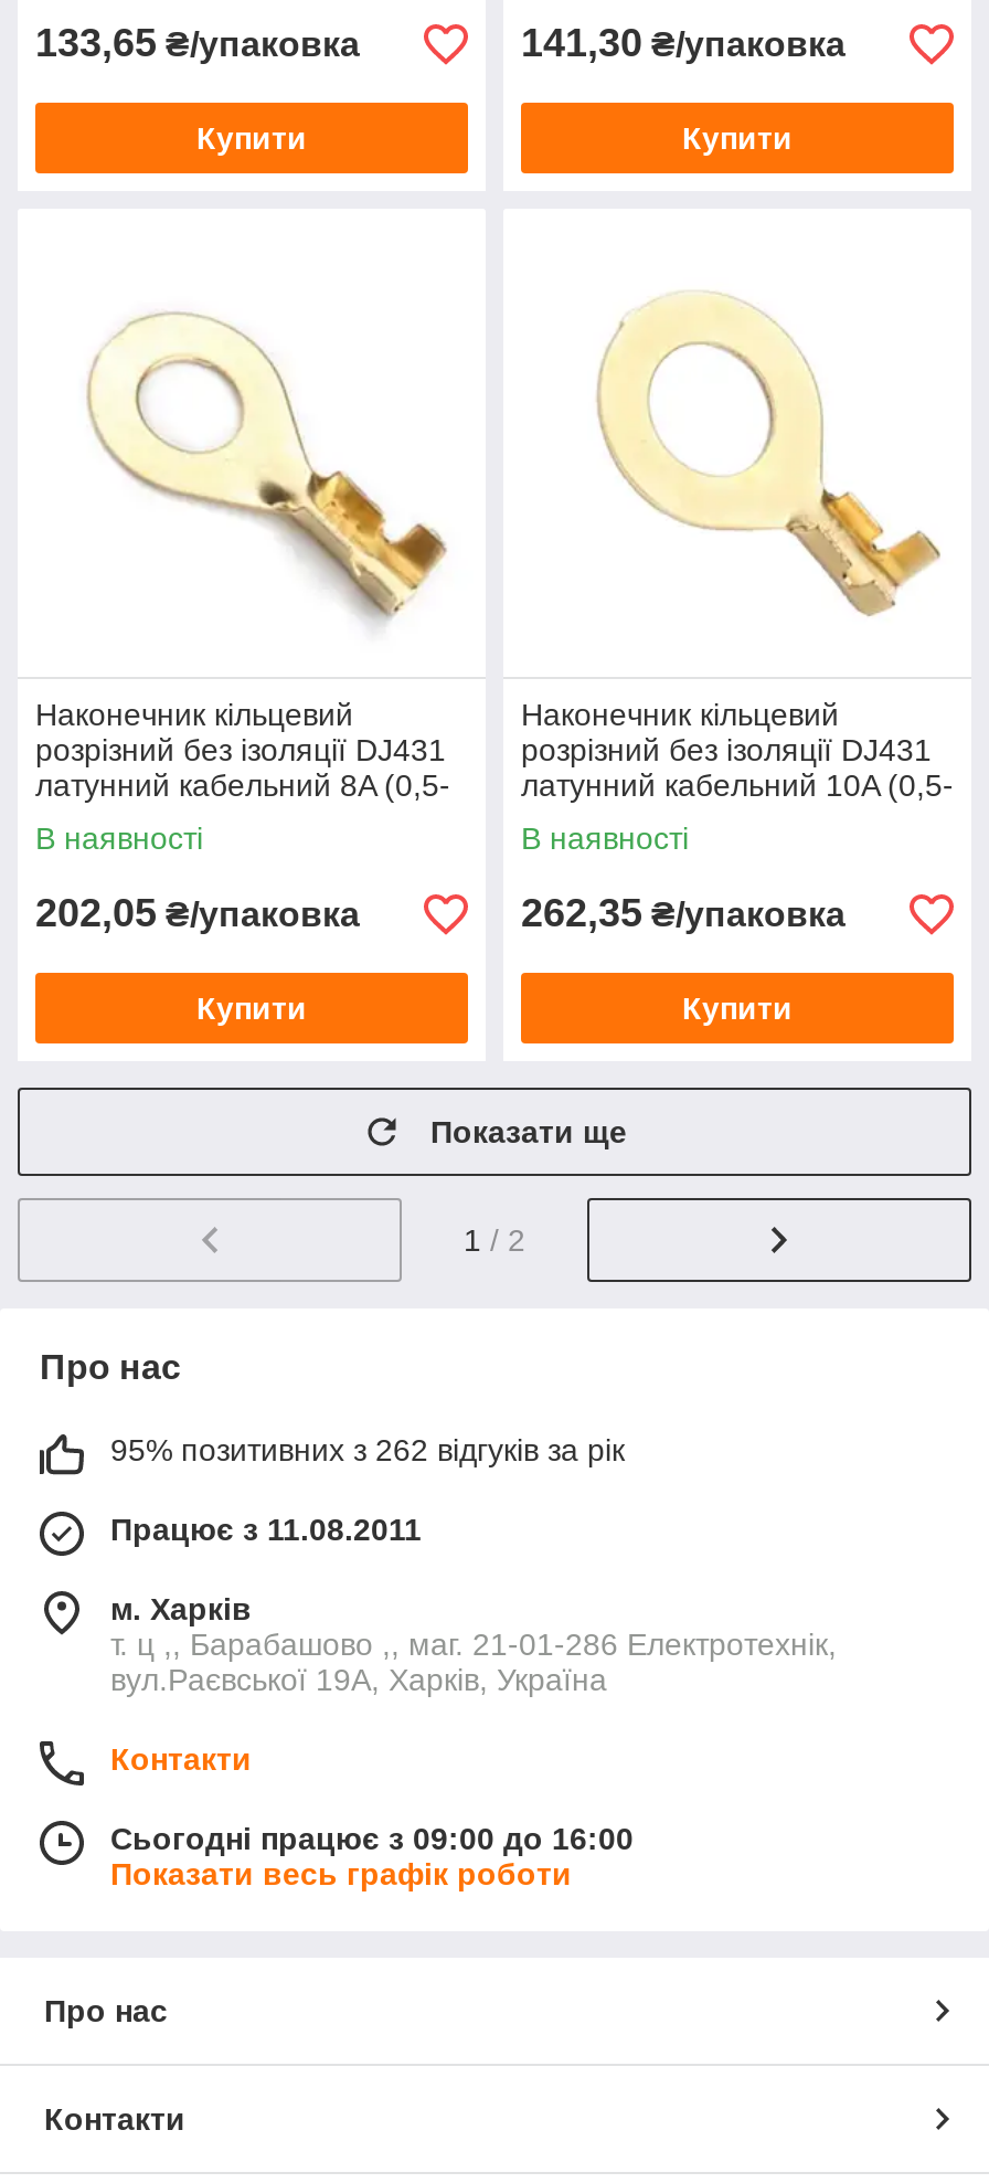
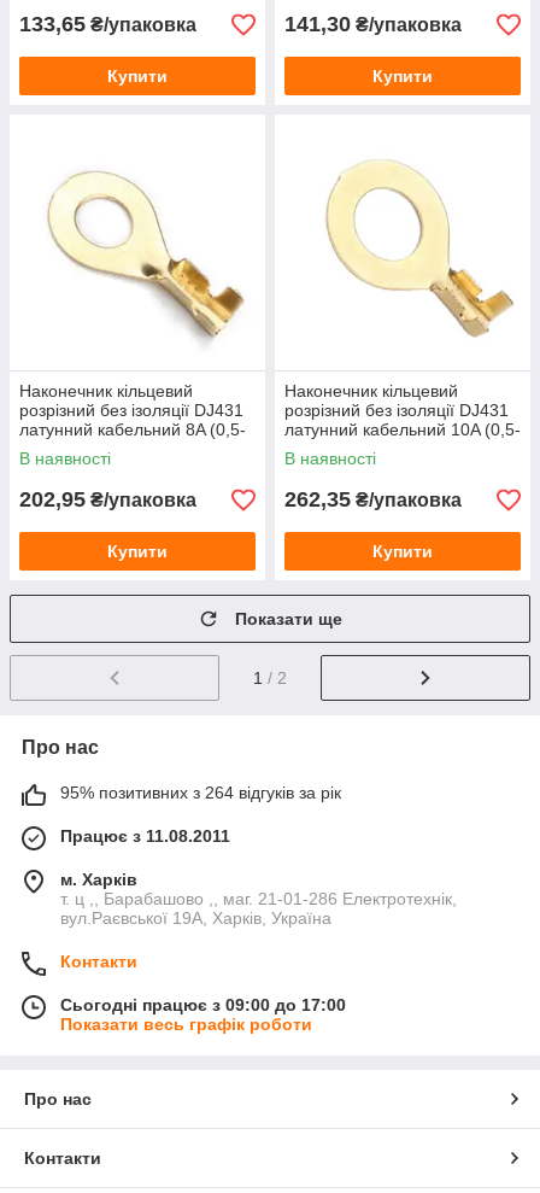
- 202,05 ₴/упаковка
+ 202,95 ₴/упаковка

- 95% позитивних з 262 відгуків за рік
+ 95% позитивних з 264 відгуків за рік

- Сьогодні працює з 09:00 до 16:00
+ Сьогодні працює з 09:00 до 17:00
